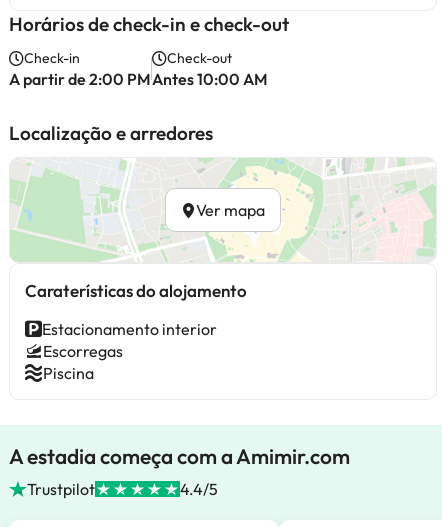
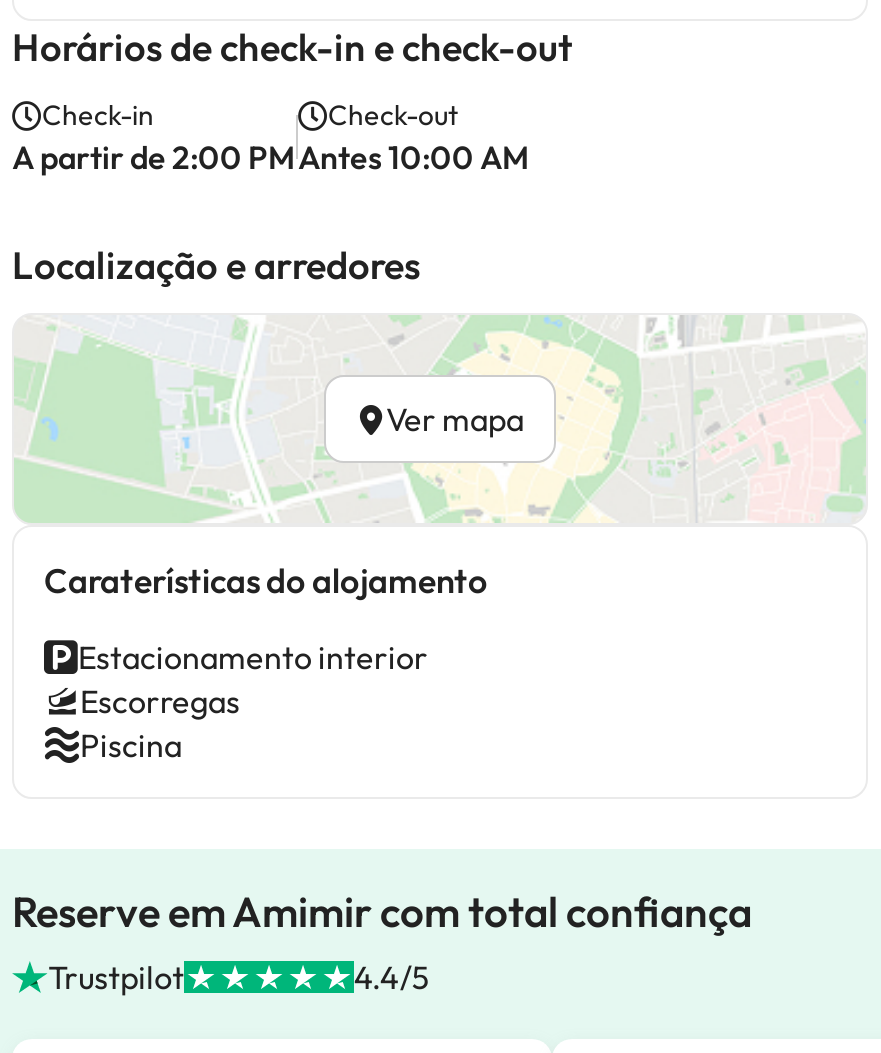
- A estadia começa com a Amimir.com
+ Reserve em Amimir com total confiança
